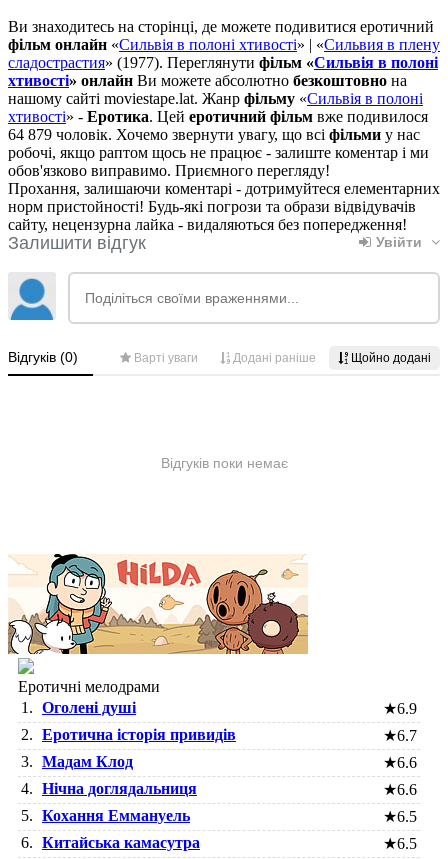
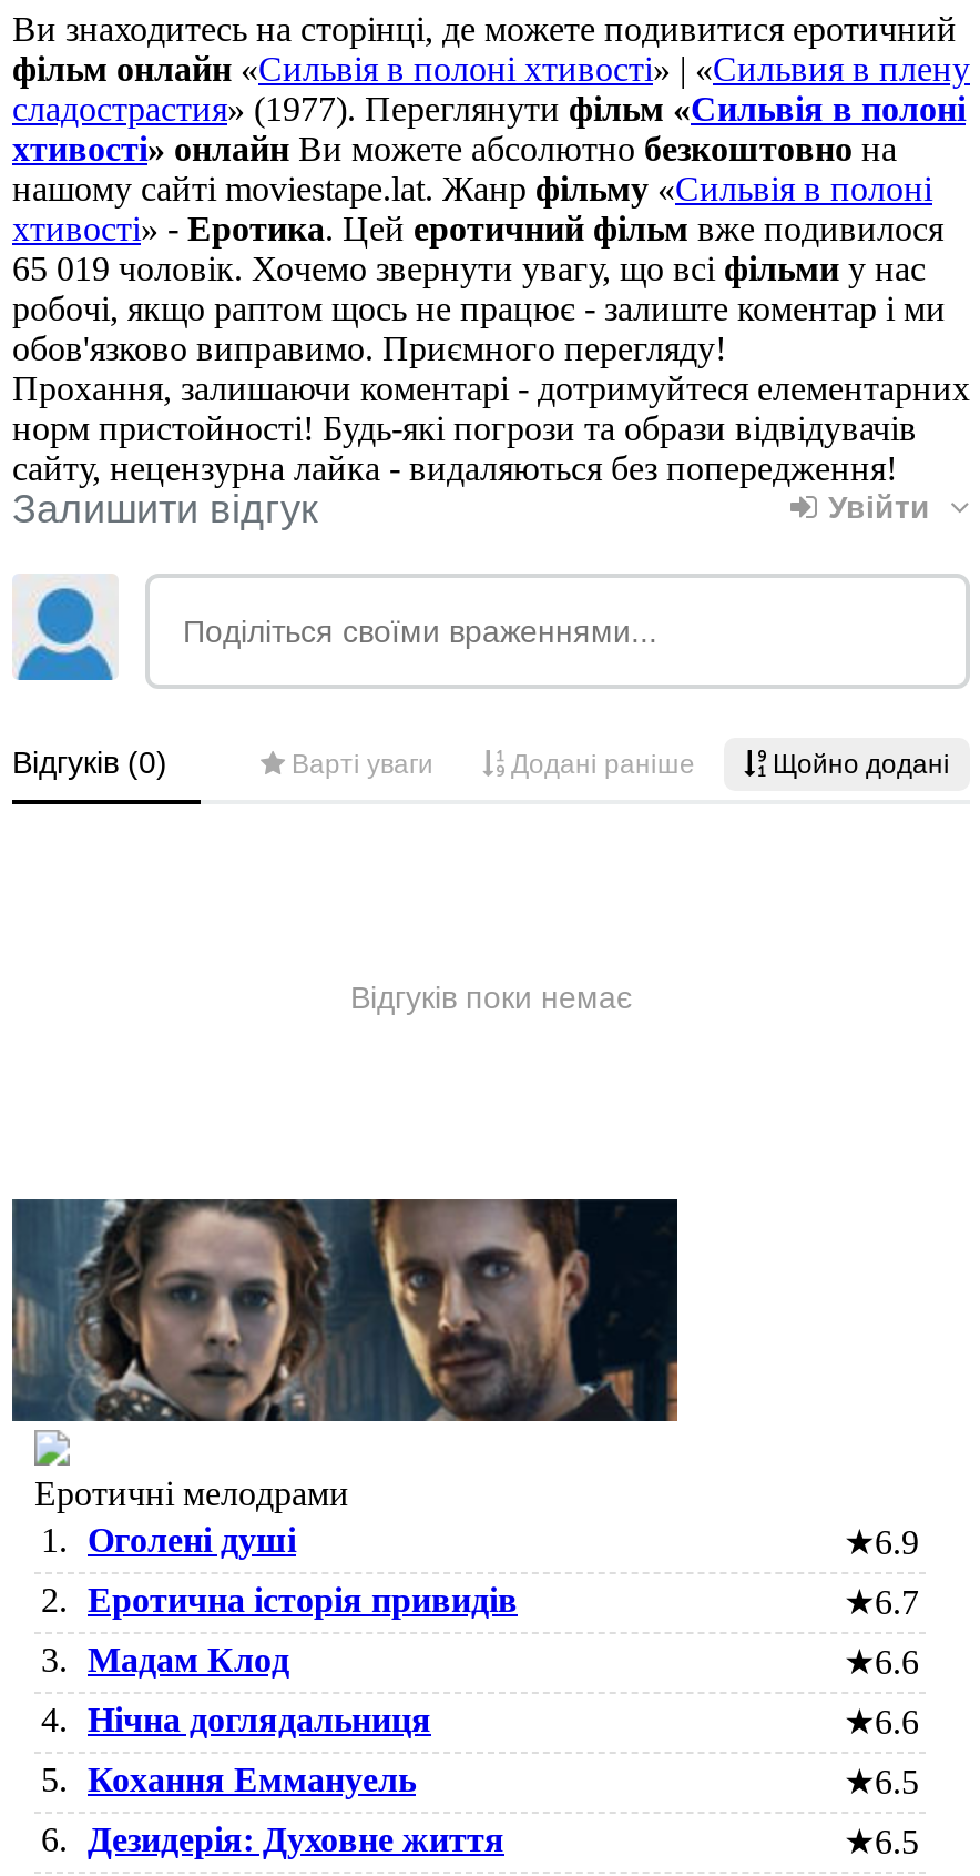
- 64 879 чоловік. Хочемо звернути увагу, що всі фільми у нас
+ 65 019 чоловік. Хочемо звернути увагу, що всі фільми у нас

- [image]
+ [image]

- 6. Китайська камасутра
+ 6. Дезидерія: Духовне життя
